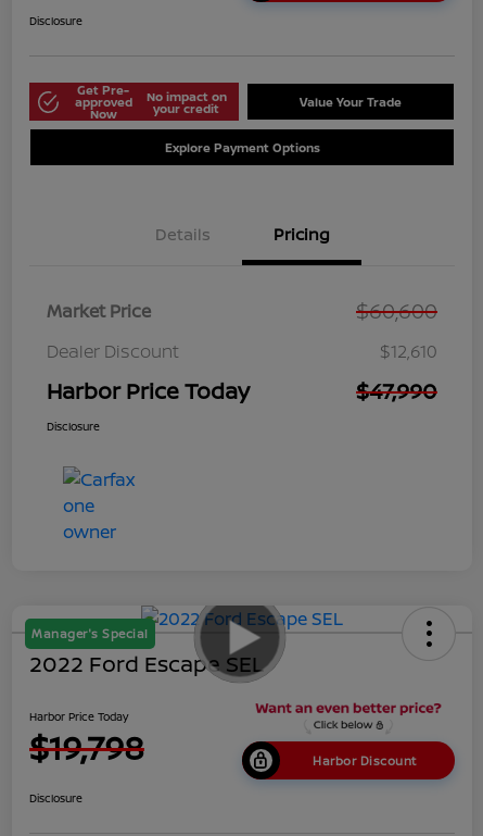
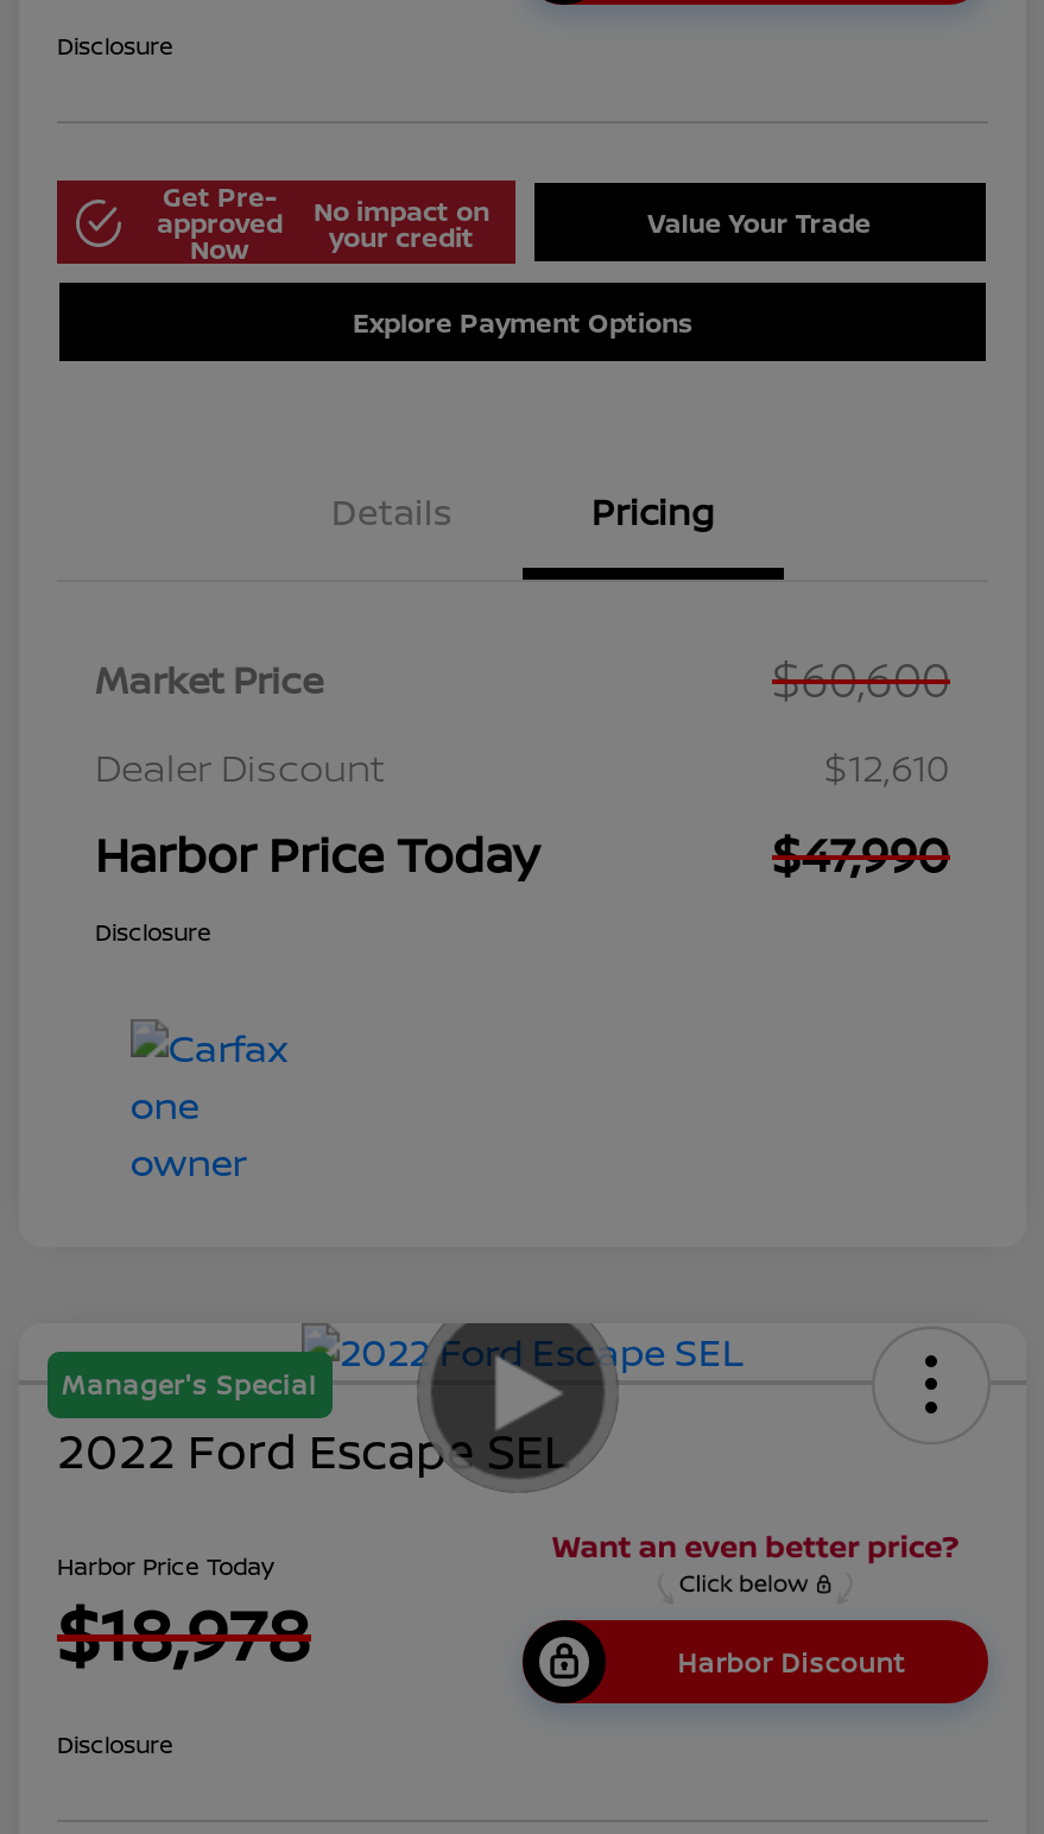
- $19,798
+ $18,978
